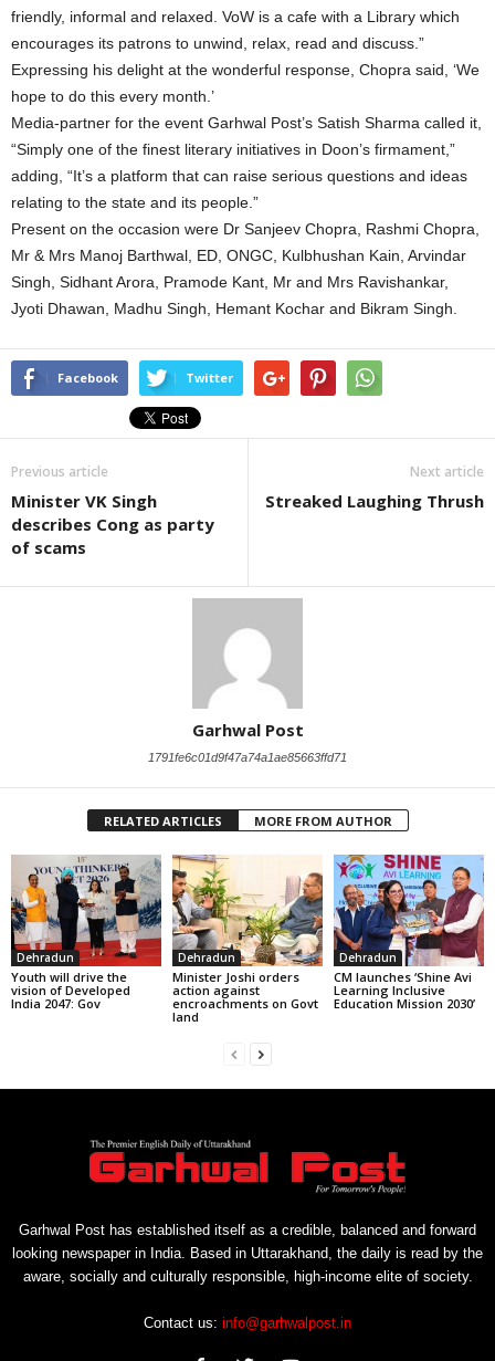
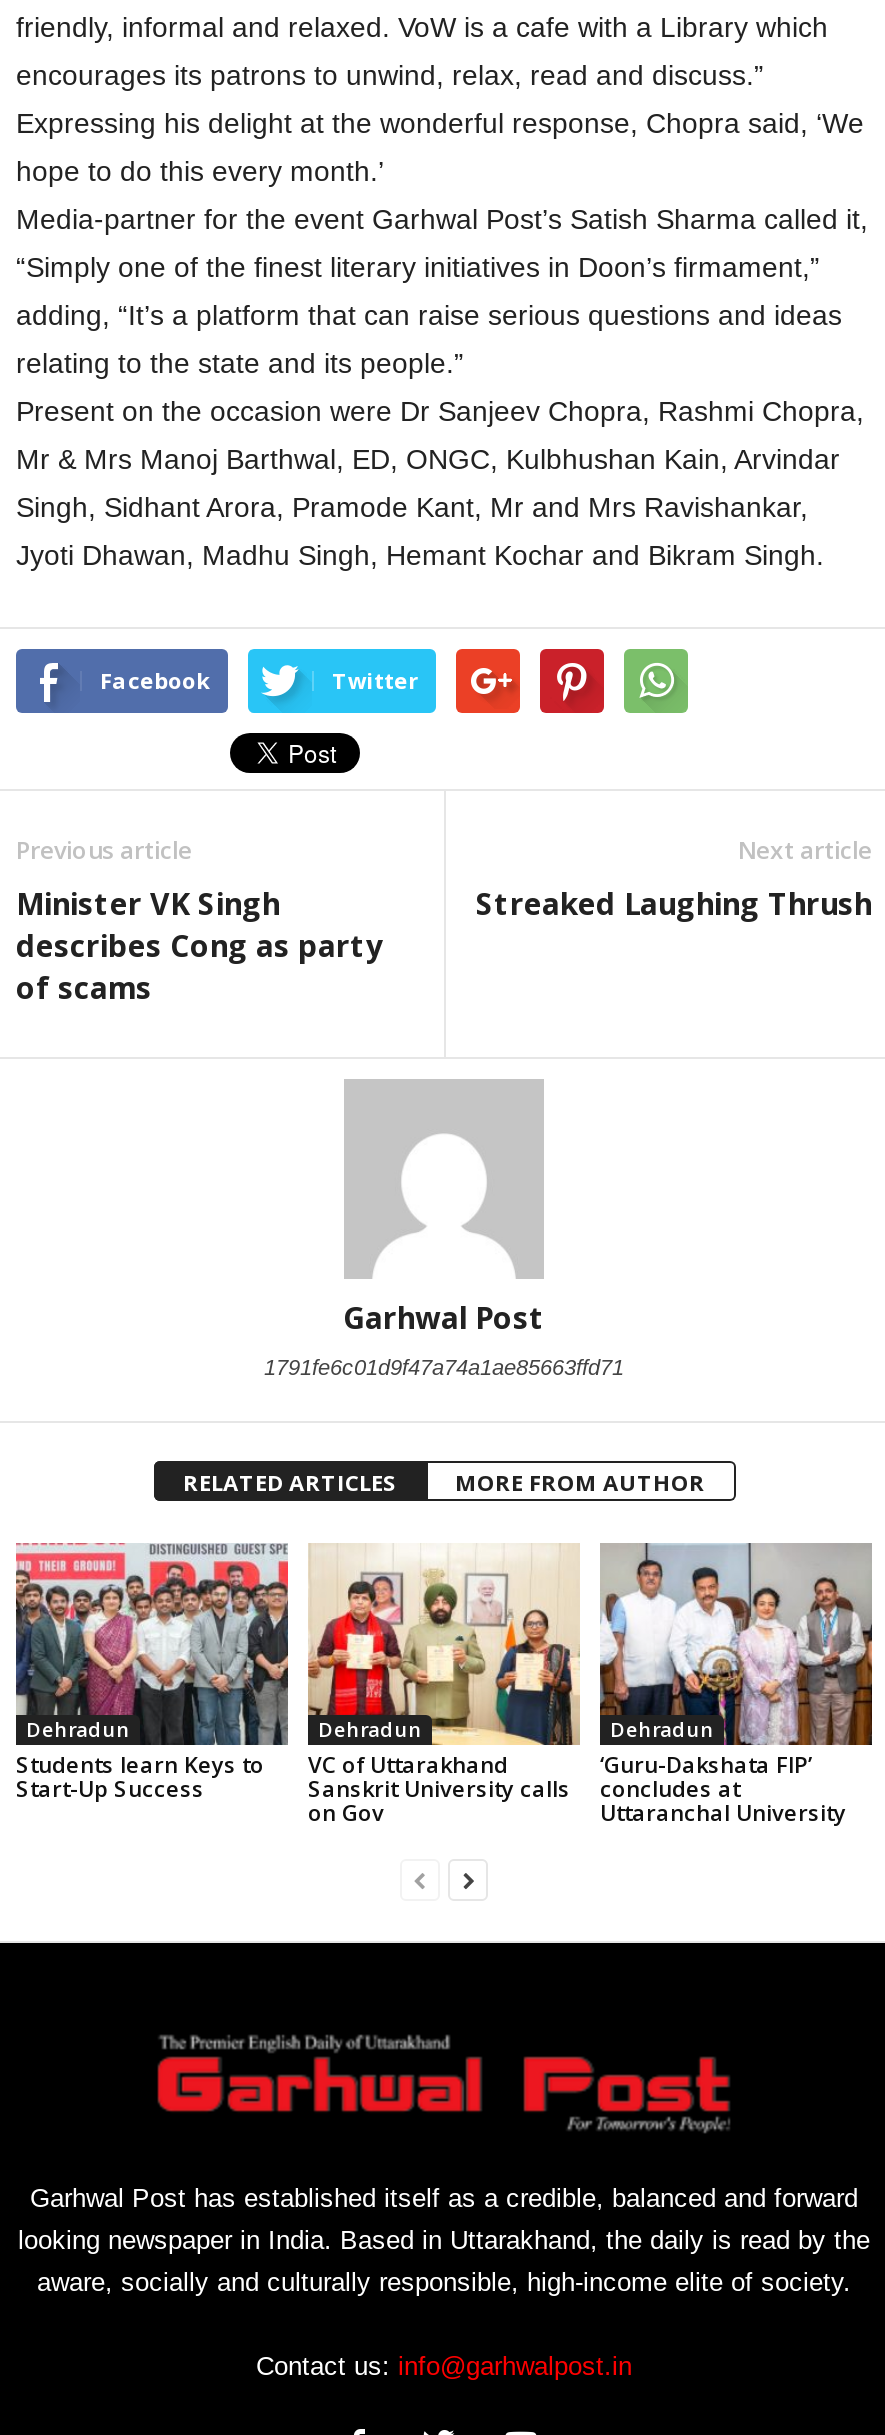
- [image]
- Youth will drive the
- vision of Developed
- India 2047: Gov
+ [image]
+ Students learn Keys to
+ Start-Up Success

- [image]
- Minister Joshi orders
- action against
- encroachments on Govt
- land
+ [image]
+ VC of Uttarakhand
+ Sanskrit University calls
+ on Gov

- [image]
- CM launches ‘Shine Avi
- Learning Inclusive
- Education Mission 2030’
+ [image]
+ ‘Guru-Dakshata FIP’
+ concludes at
+ Uttaranchal University
